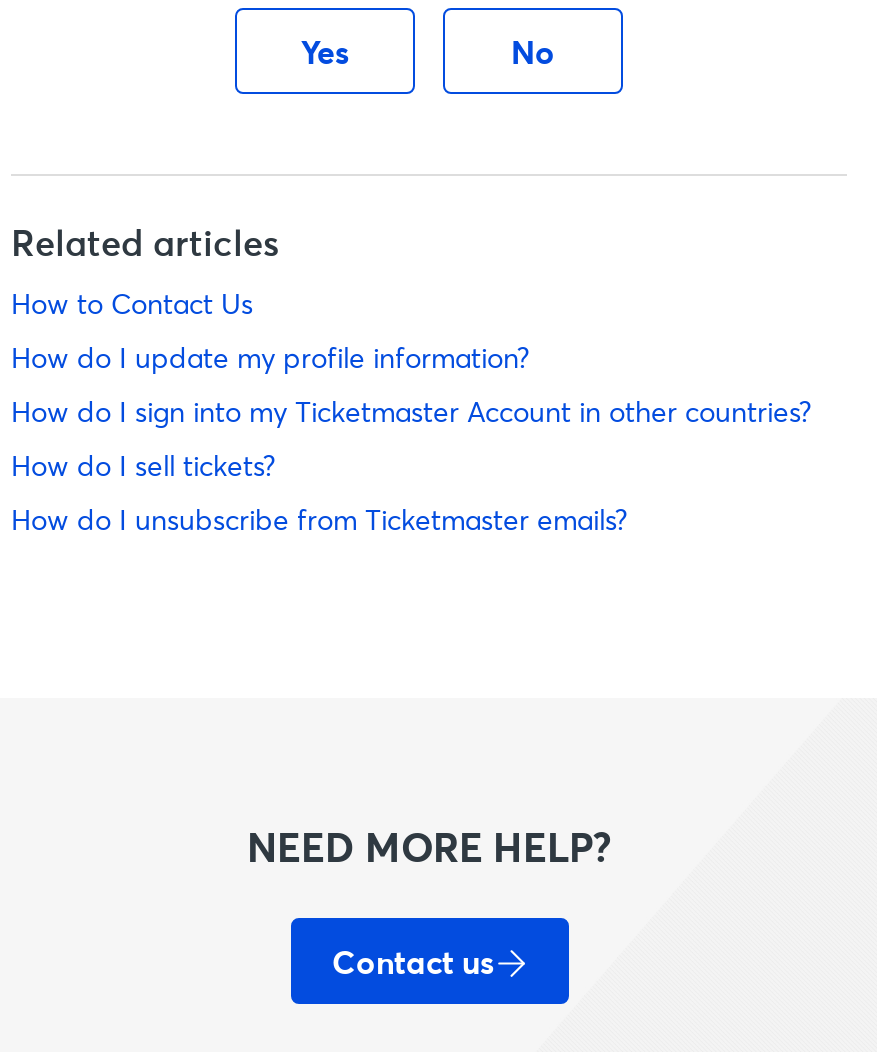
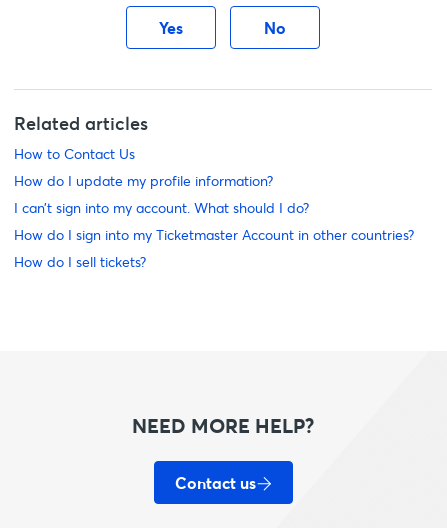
+ I can’t sign into my account. What should I do?

moved down: How do I sign into my Ticketmaster Account in other countries? | How do I sell tickets?

- How do I unsubscribe from Ticketmaster emails?
